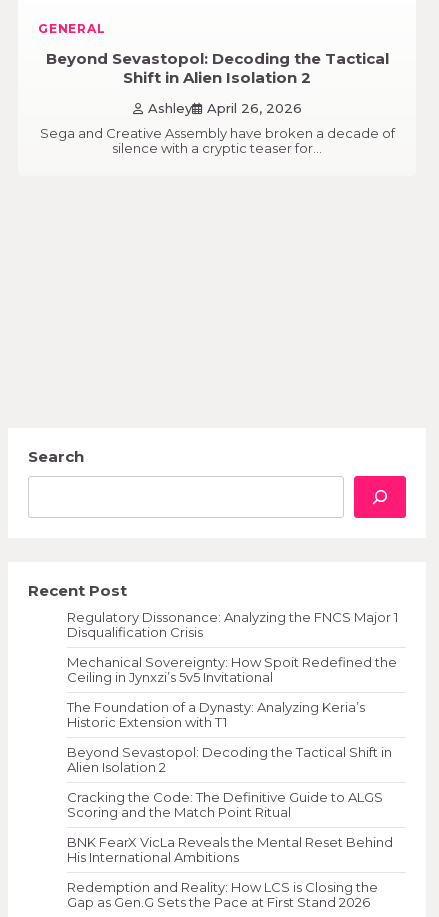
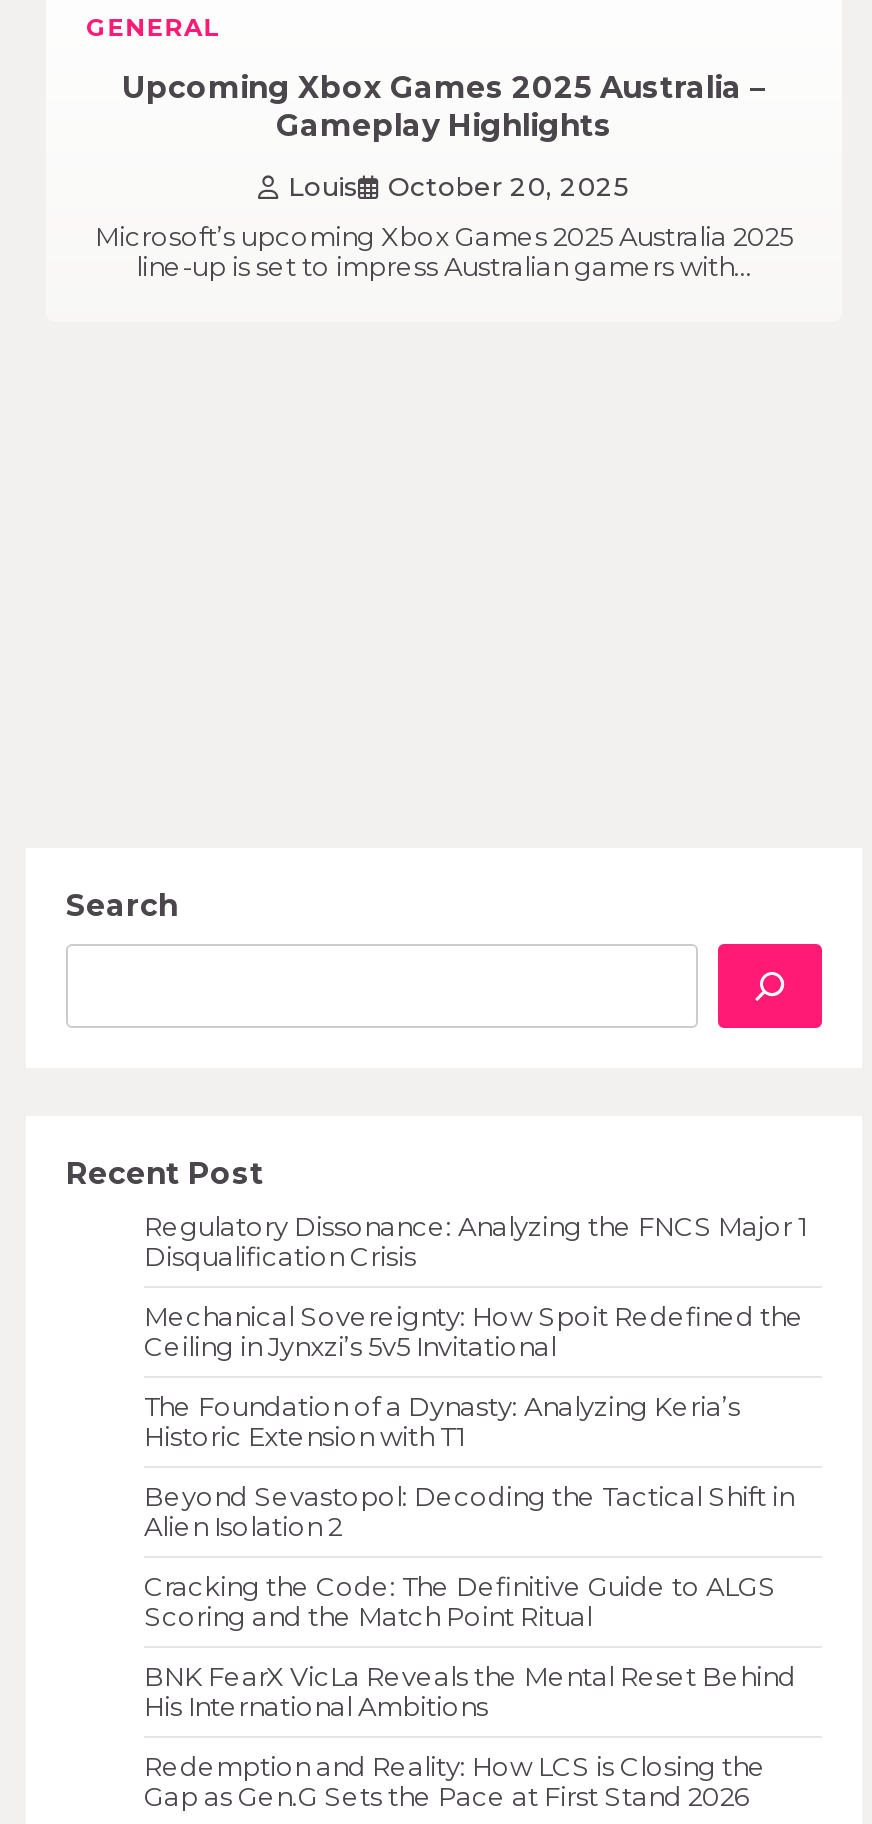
- Beyond Sevastopol: Decoding the Tactical
- Shift in Alien Isolation 2
+ Upcoming Xbox Games 2025 Australia –
+ Gameplay Highlights

- Ashley
- April 26, 2026
+ Louis
+ October 20, 2025

- Sega and Creative Assembly have broken a decade of
- silence with a cryptic teaser for…
+ Microsoft’s upcoming Xbox Games 2025 Australia 2025
+ line-up is set to impress Australian gamers with…
